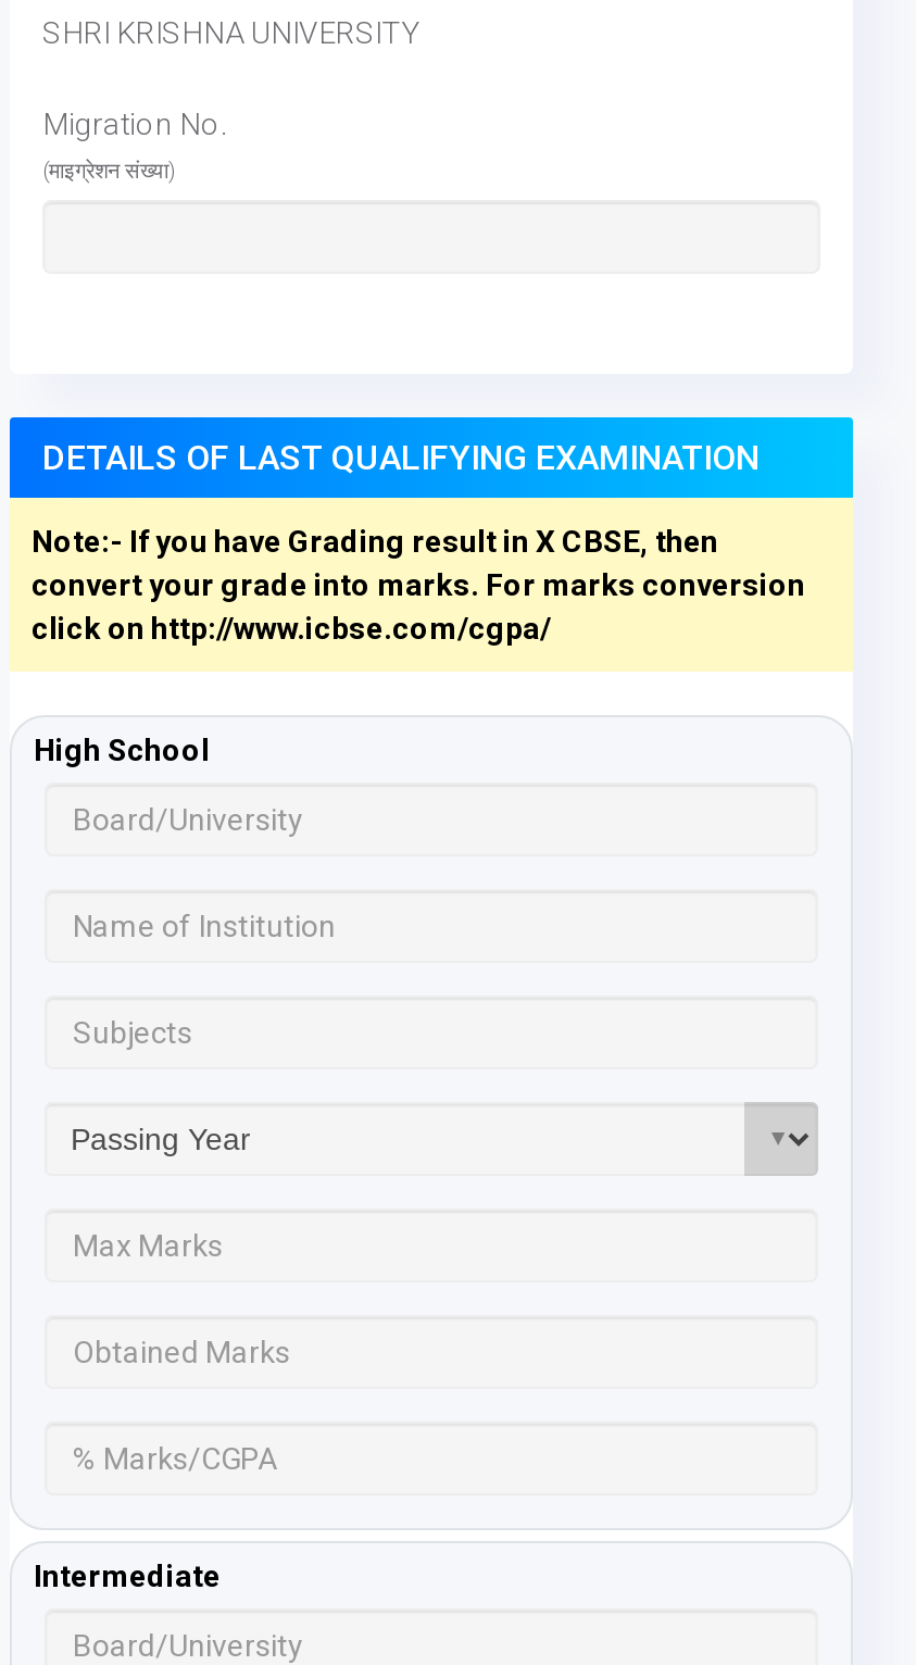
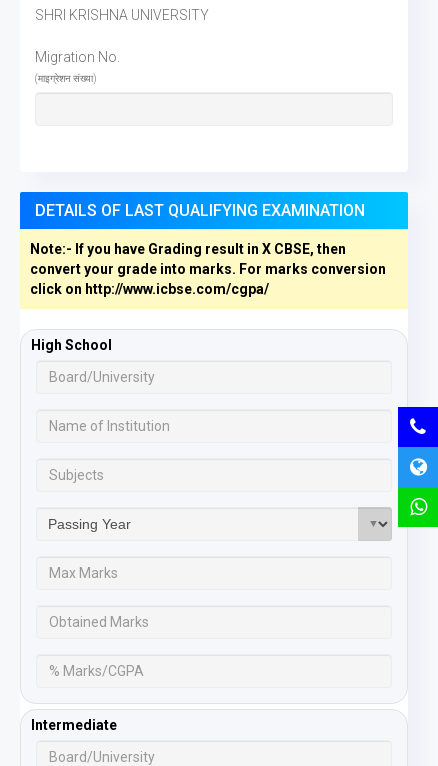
+ [image]
